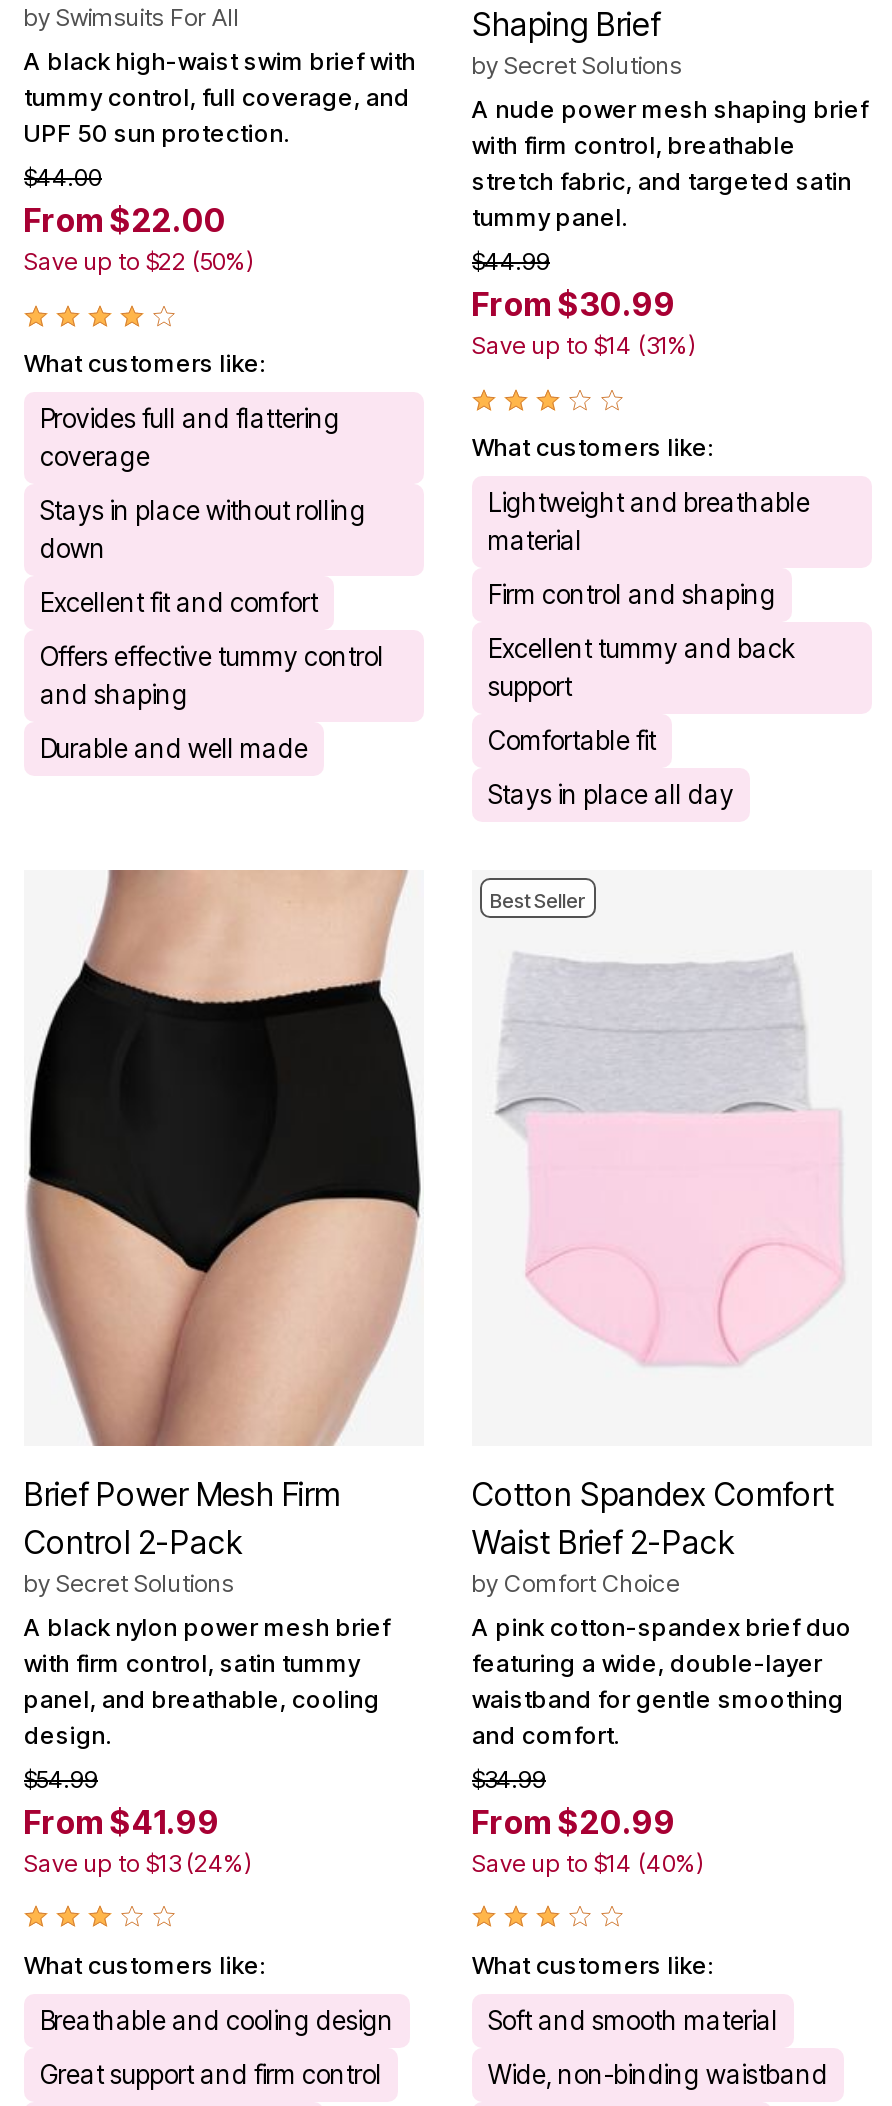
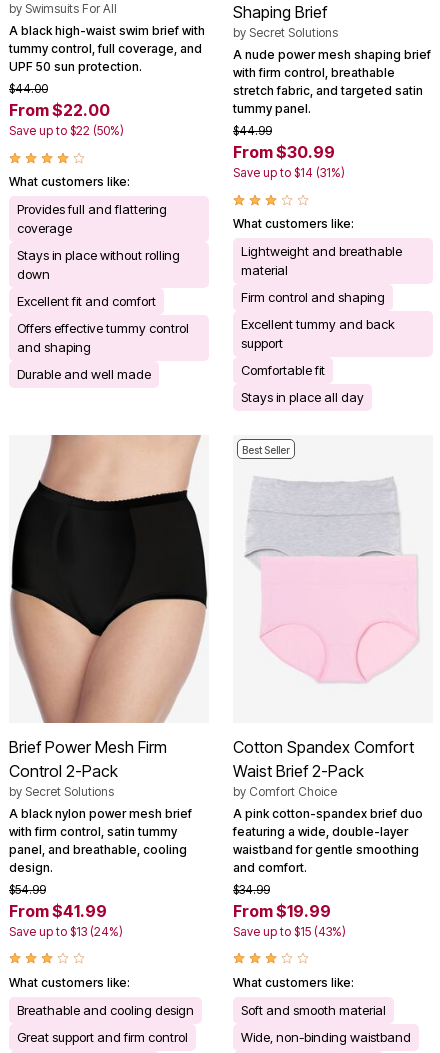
- From $20.99
+ From $19.99

- Save up to $14 (40%)
+ Save up to $15 (43%)
